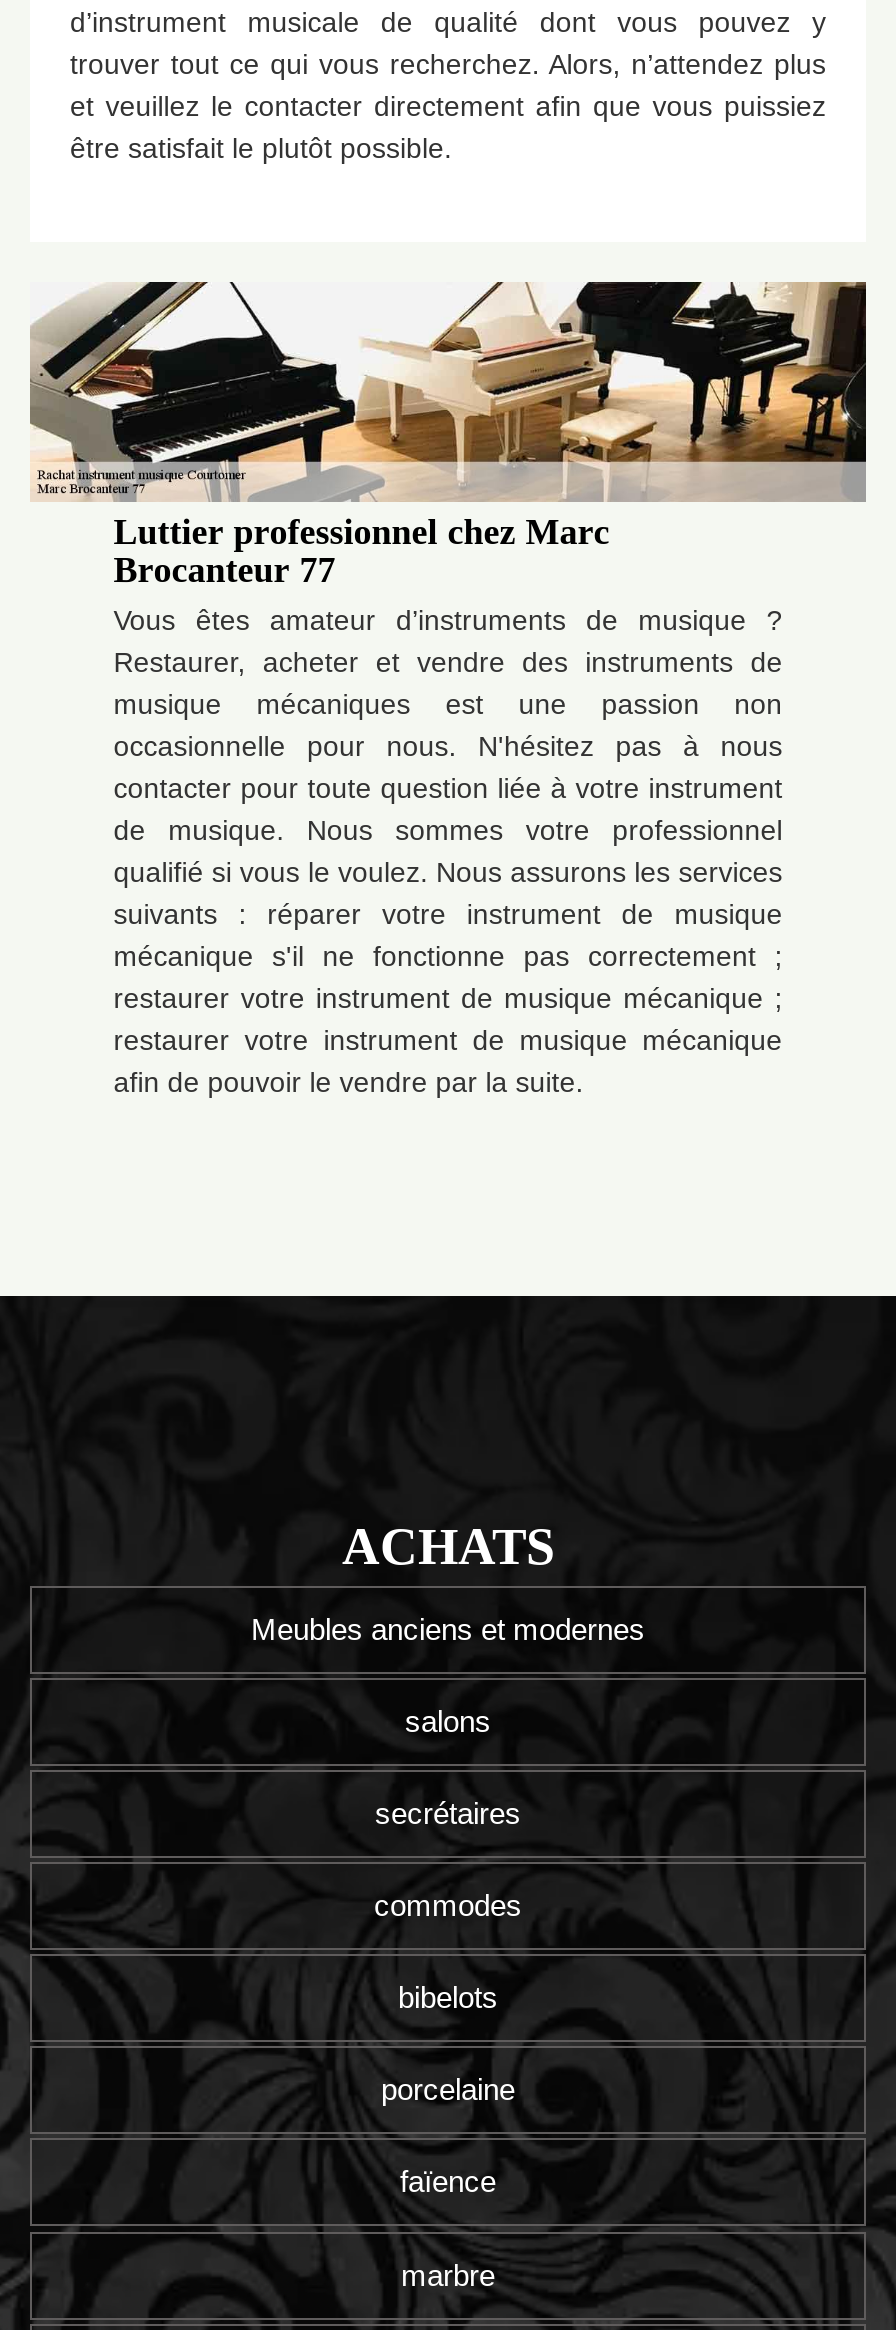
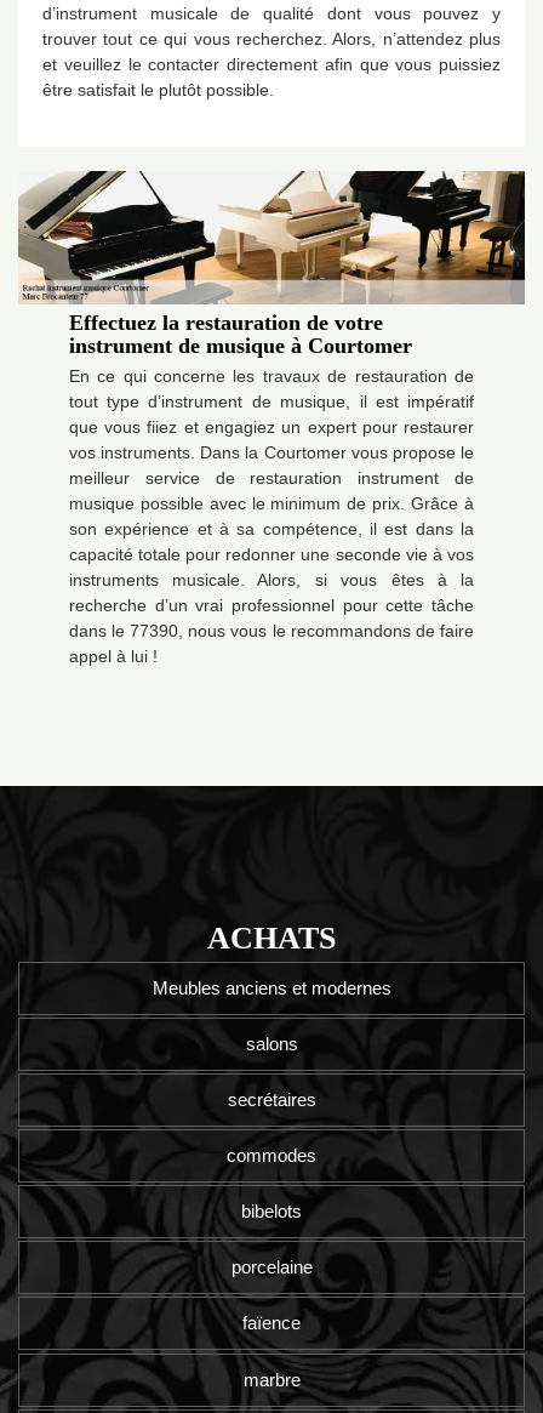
- Luttier professionnel chez Marc
- Brocanteur 77
- Vous êtes amateur d’instruments de musique ?
- Restaurer, acheter et vendre des instruments de
- musique mécaniques est une passion non
- occasionnelle pour nous. N'hésitez pas à nous
- contacter pour toute question liée à votre instrument
- de musique. Nous sommes votre professionnel
- qualifié si vous le voulez. Nous assurons les services
- suivants : réparer votre instrument de musique
- mécanique s'il ne fonctionne pas correctement ;
- restaurer votre instrument de musique mécanique ;
- restaurer votre instrument de musique mécanique
- afin de pouvoir le vendre par la suite.
+ Effectuez la restauration de votre
+ instrument de musique à Courtomer
+ En ce qui concerne les travaux de restauration de
+ tout type d’instrument de musique, il est impératif
+ que vous fiiez et engagiez un expert pour restaurer
+ vos instruments. Dans la Courtomer vous propose le
+ meilleur service de restauration instrument de
+ musique possible avec le minimum de prix. Grâce à
+ son expérience et à sa compétence, il est dans la
+ capacité totale pour redonner une seconde vie à vos
+ instruments musicale. Alors, si vous êtes à la
+ recherche d’un vrai professionnel pour cette tâche
+ dans le 77390, nous vous le recommandons de faire
+ appel à lui !
